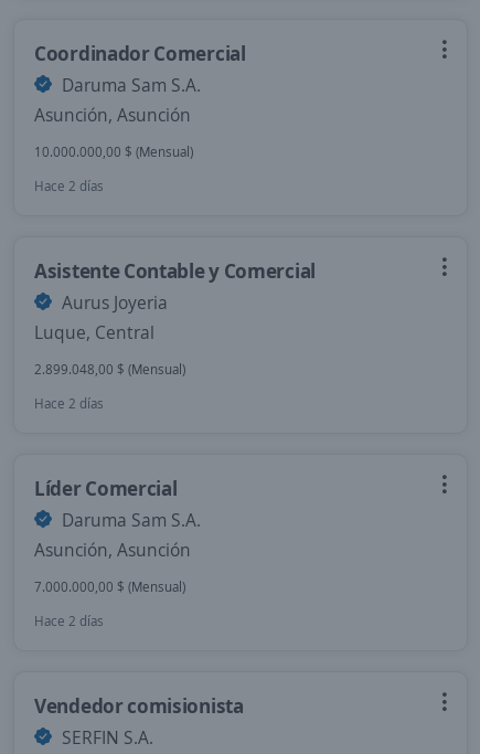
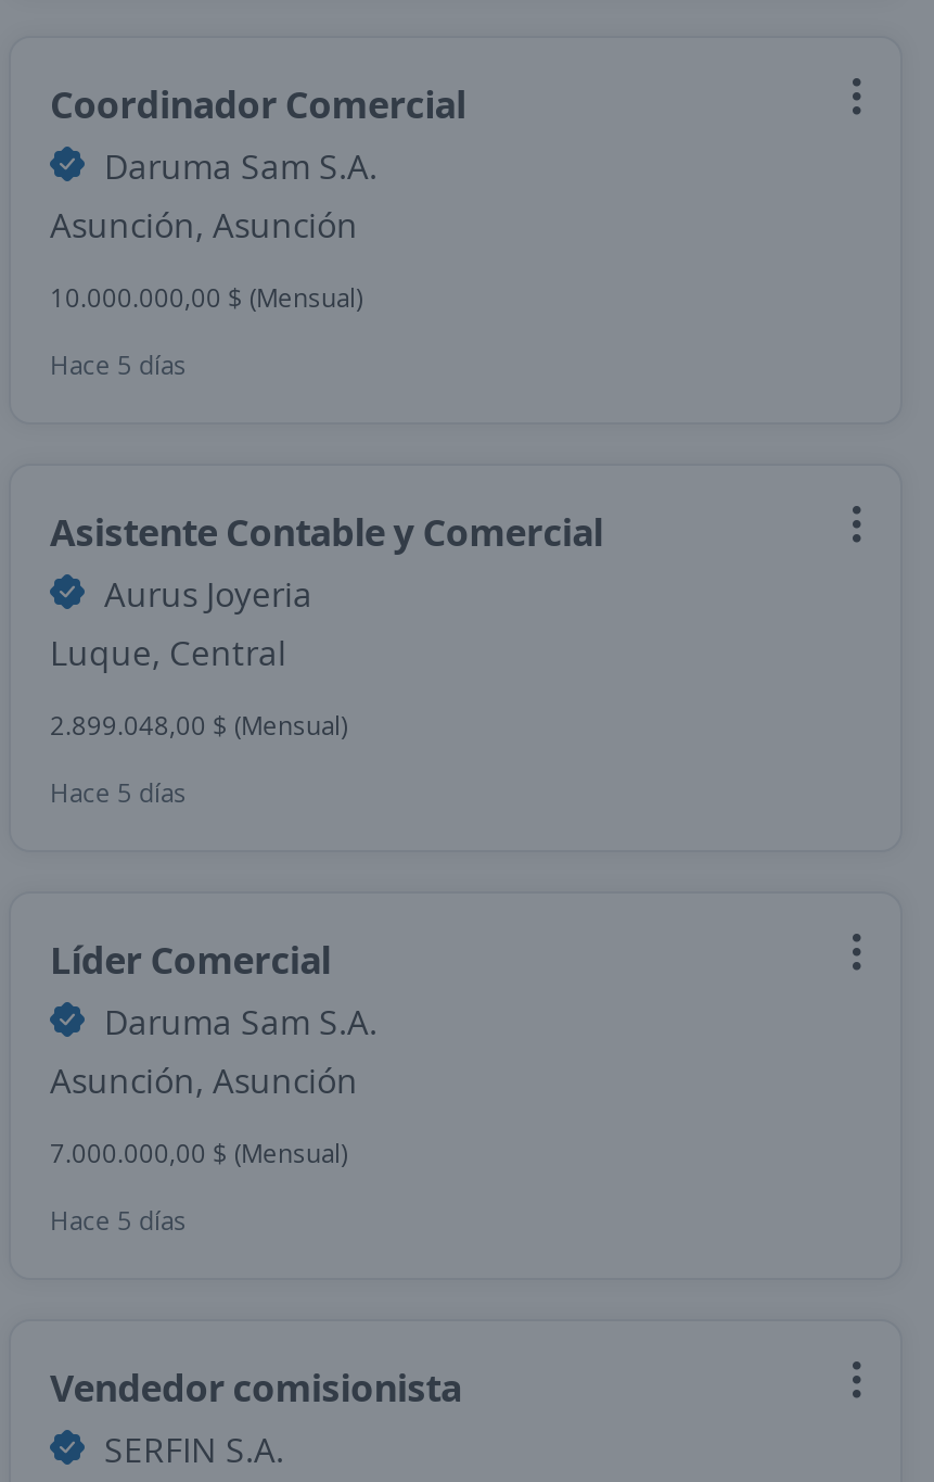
- Hace 2 días
+ Hace 5 días

- Hace 2 días
+ Hace 5 días

- Hace 2 días
+ Hace 5 días
